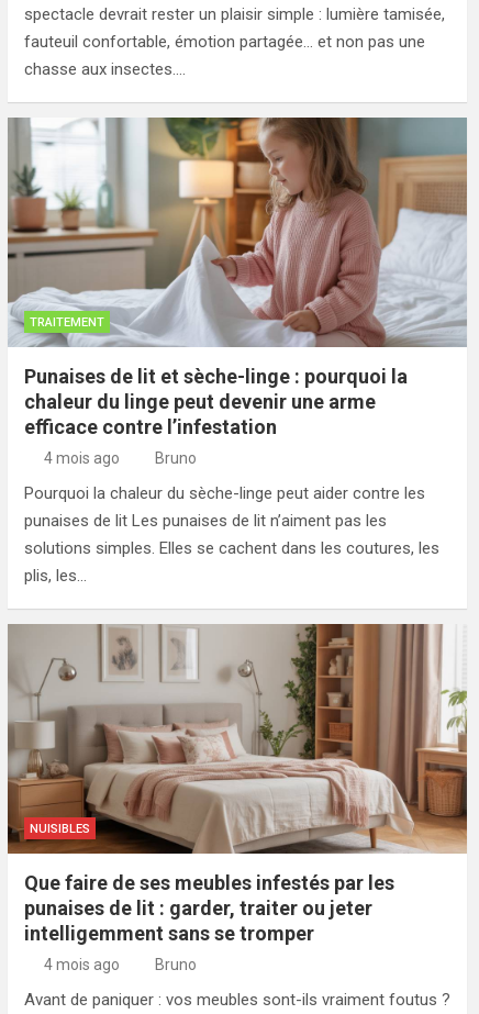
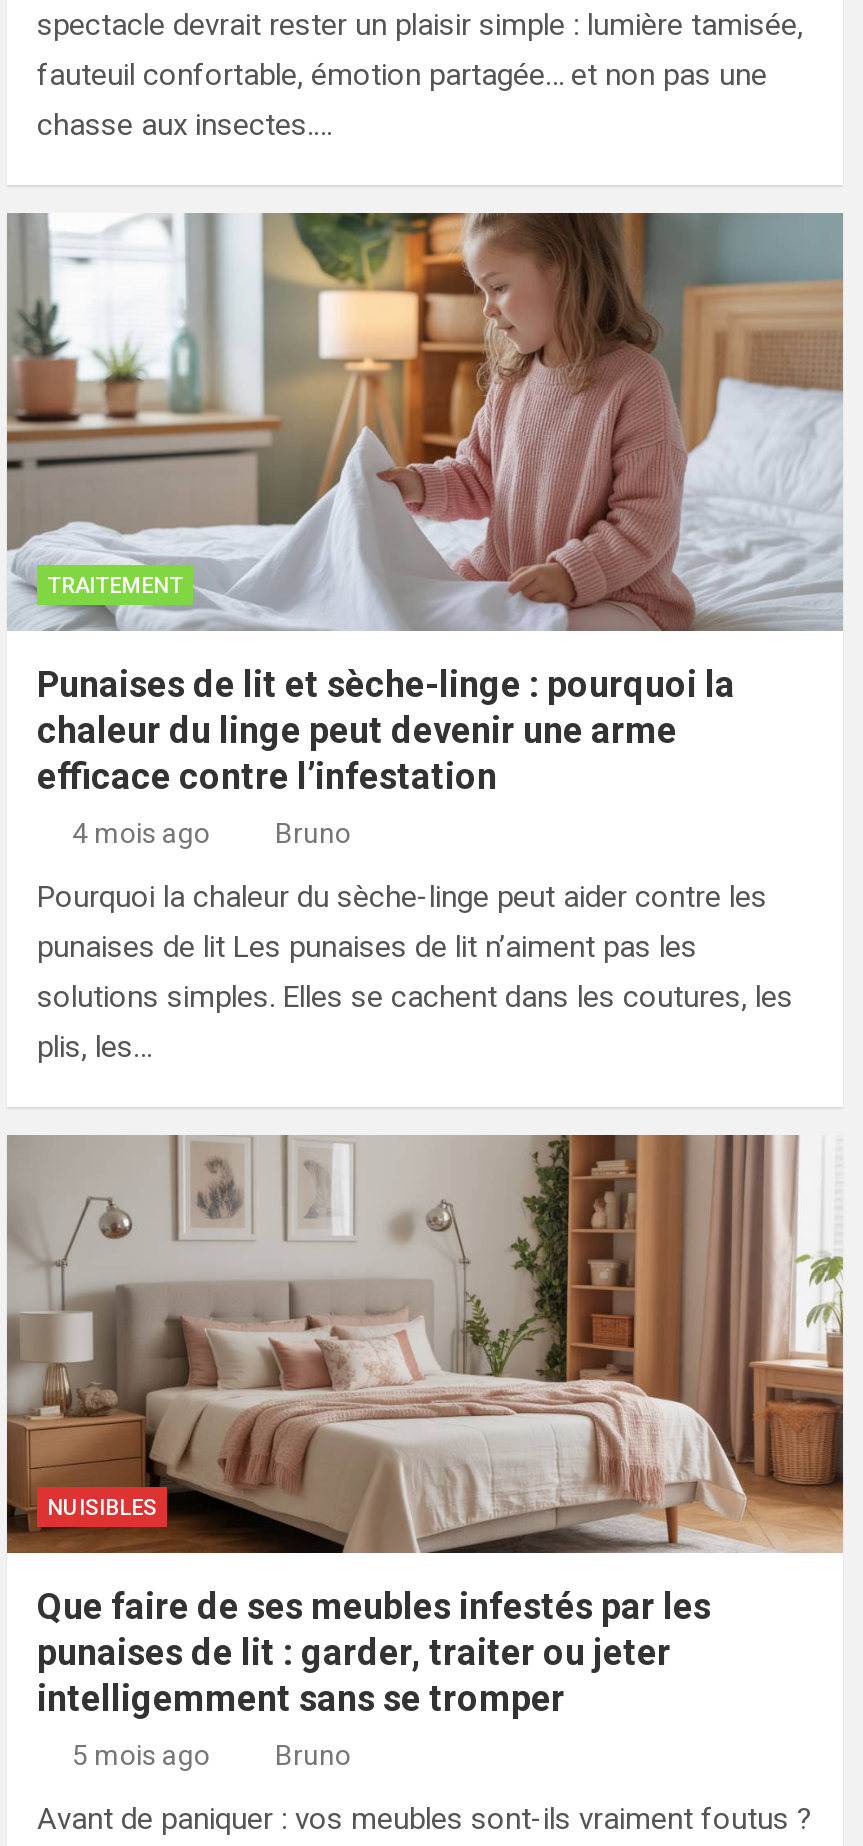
- 4 mois ago
+ 5 mois ago
